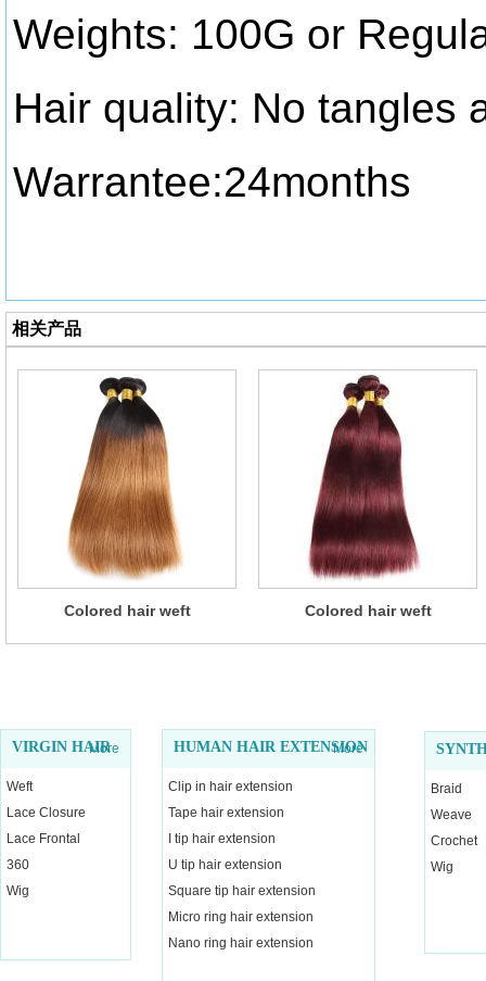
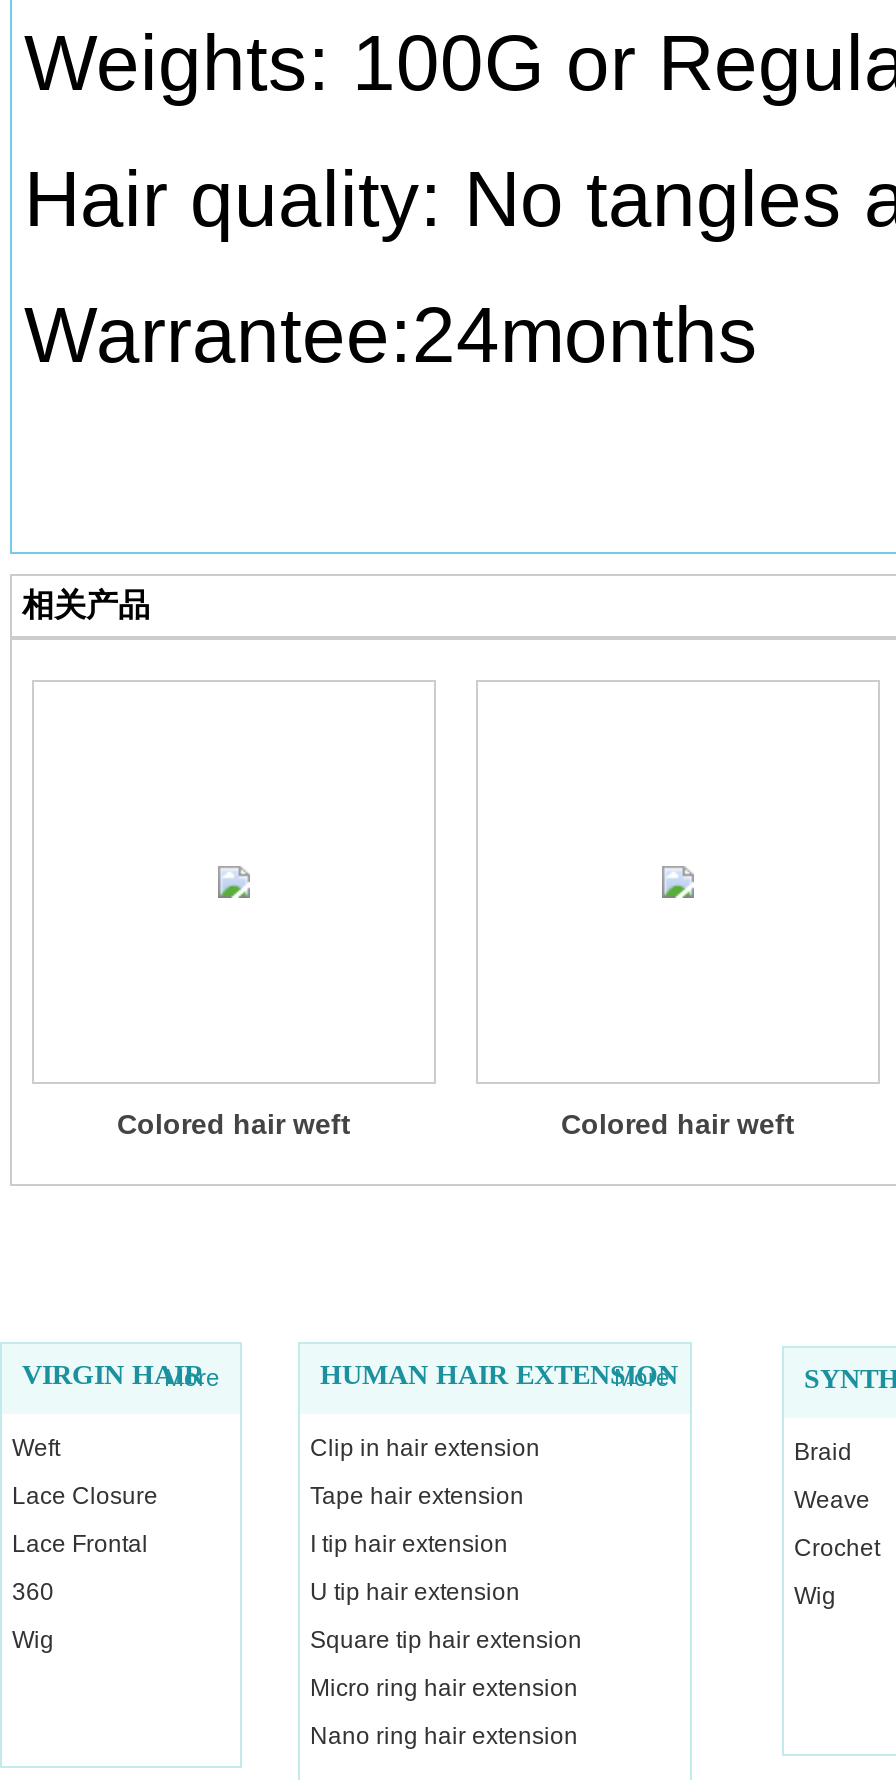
- [image]

- [image]
